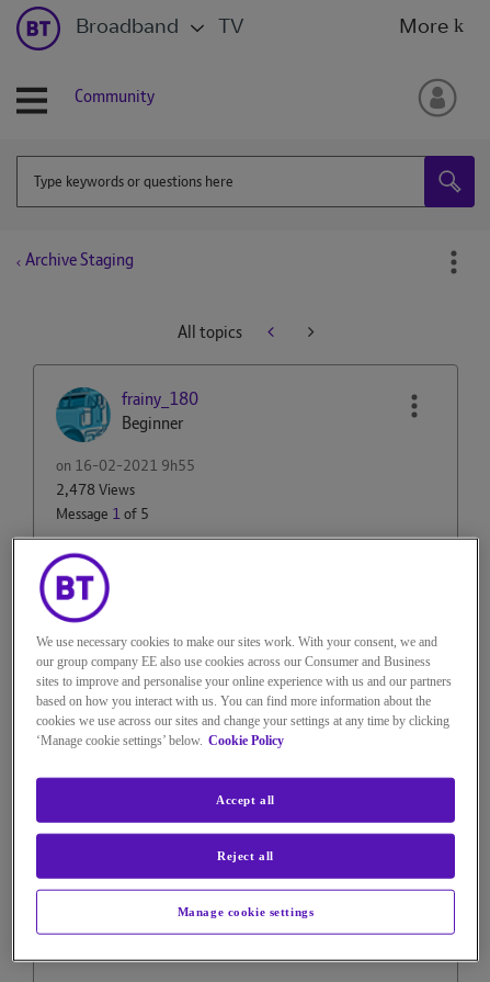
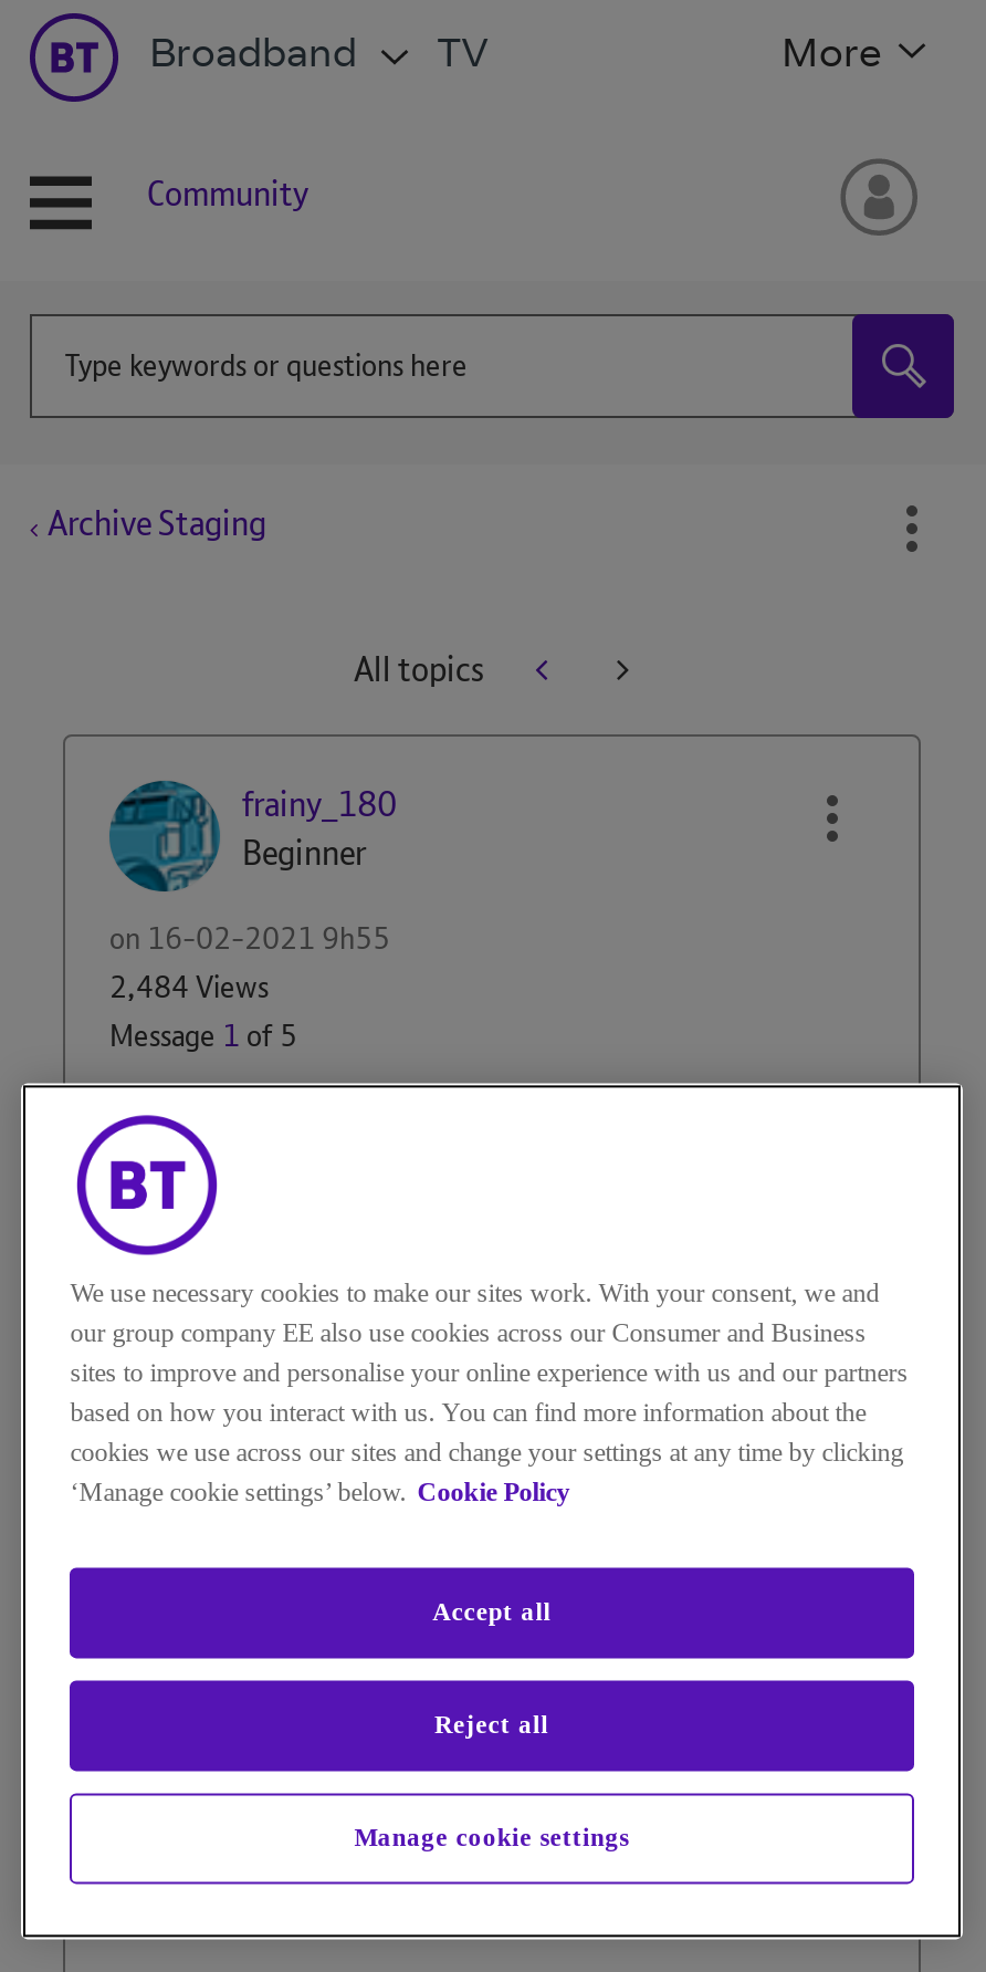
- 2,478 Views
+ 2,484 Views
